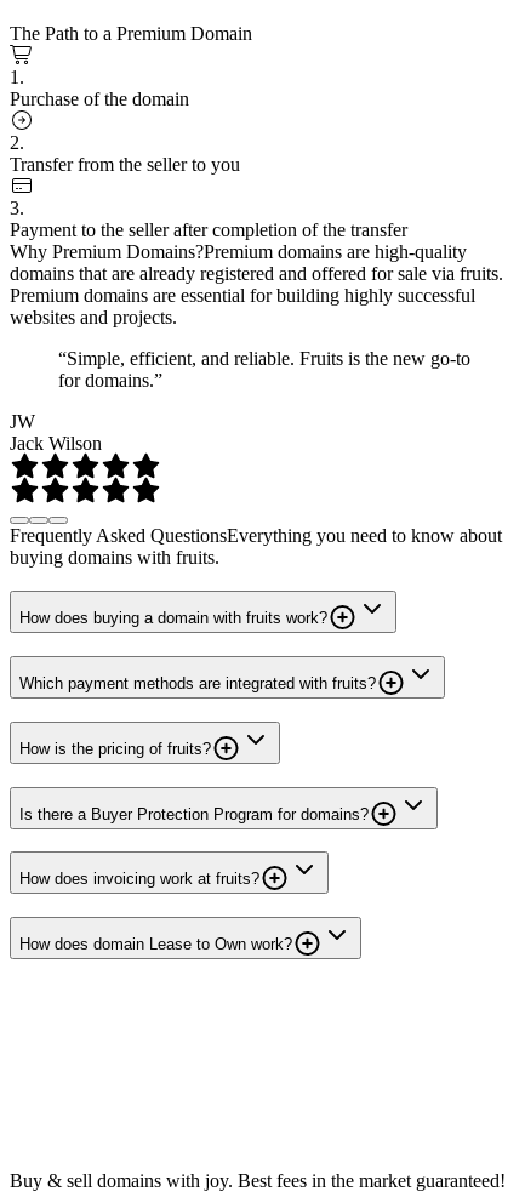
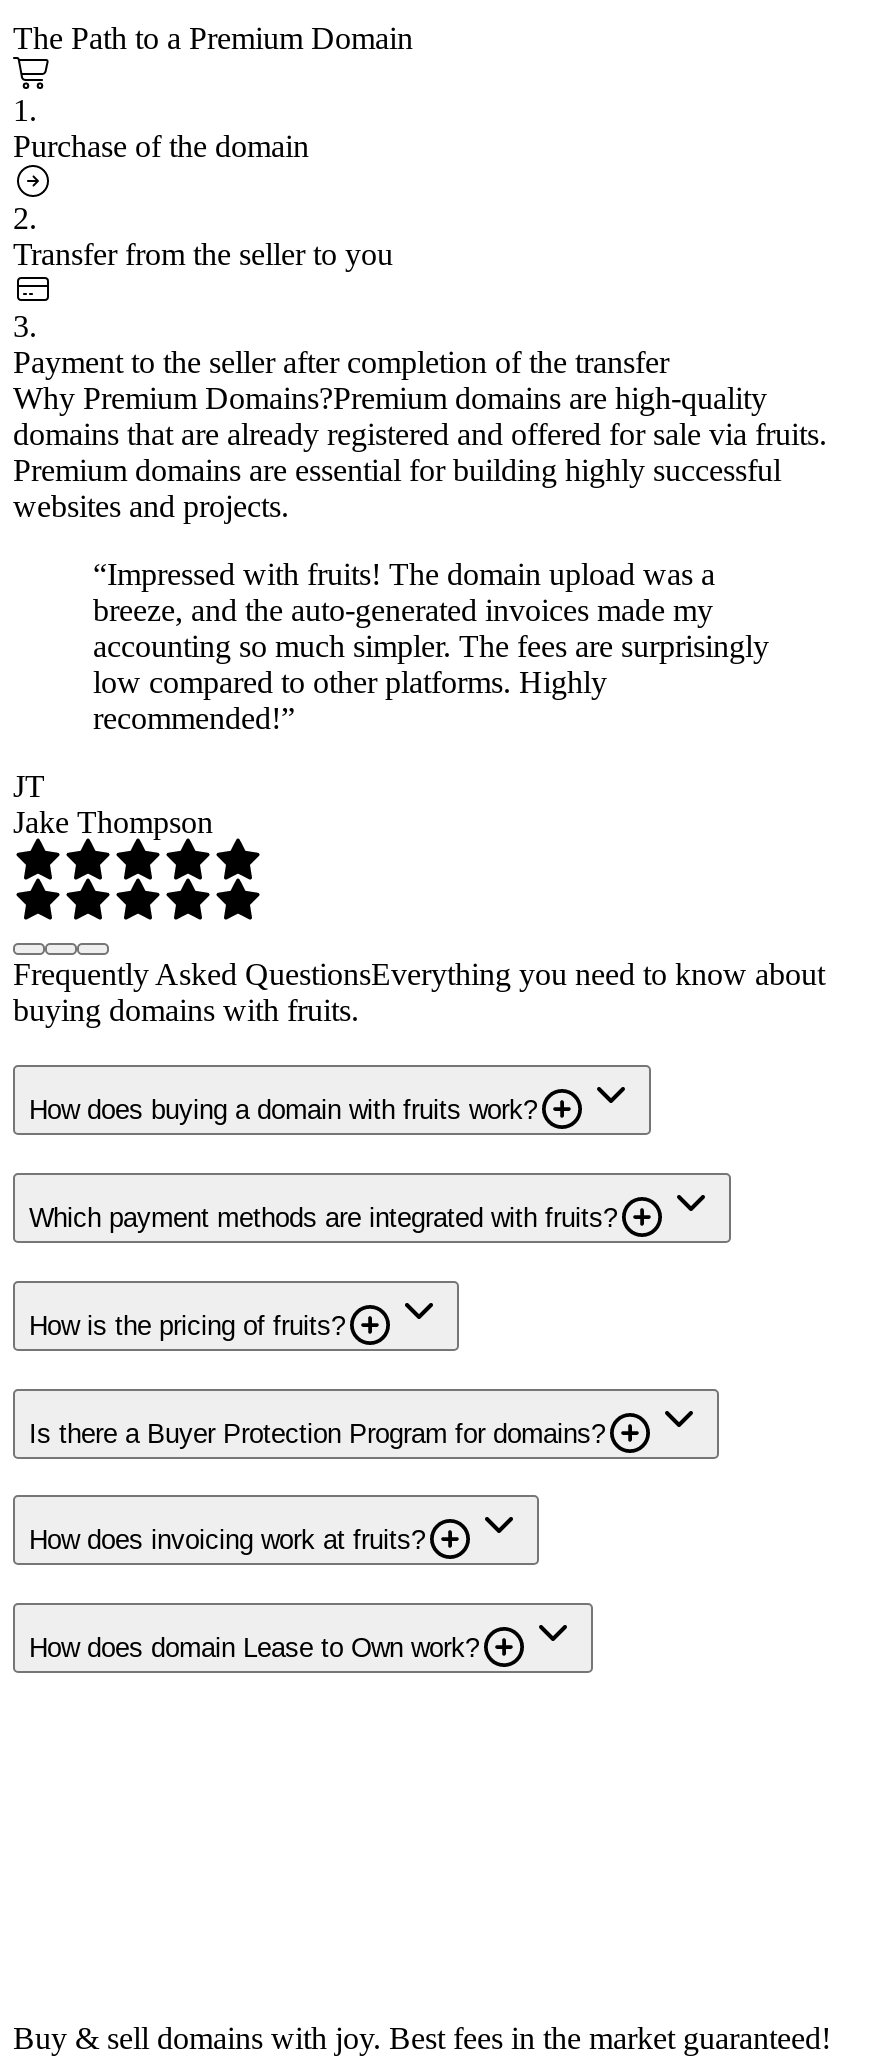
- “Simple, efficient, and reliable. Fruits is the new go-to
- for domains.”
+ “Impressed with fruits! The domain upload was a
+ breeze, and the auto-generated invoices made my
+ accounting so much simpler. The fees are surprisingly
+ low compared to other platforms. Highly
+ recommended!”

- JW
- Jack Wilson
+ JT
+ Jake Thompson
